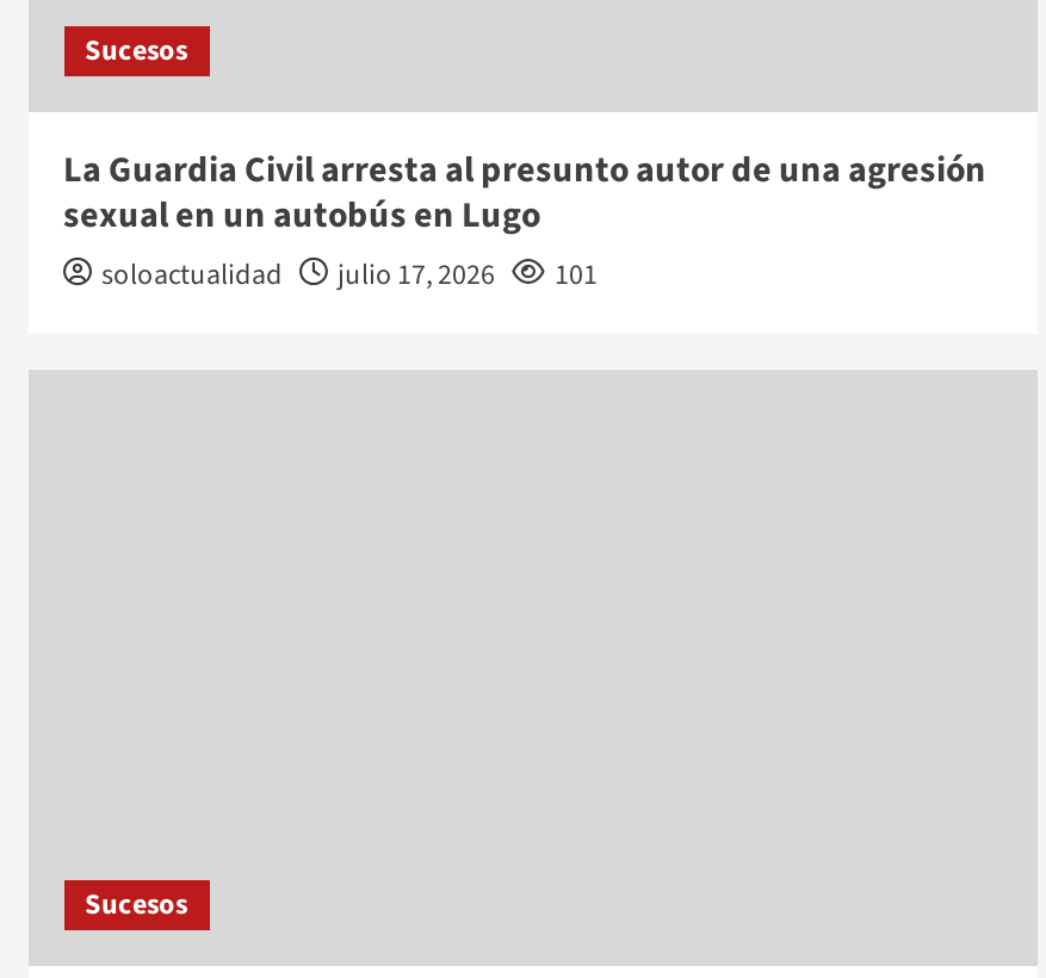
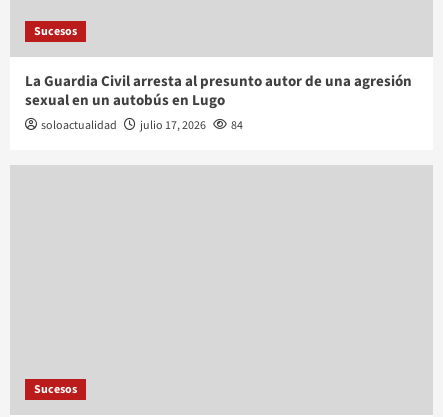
- soloactualidad julio 17, 2026 101
+ soloactualidad julio 17, 2026 84
